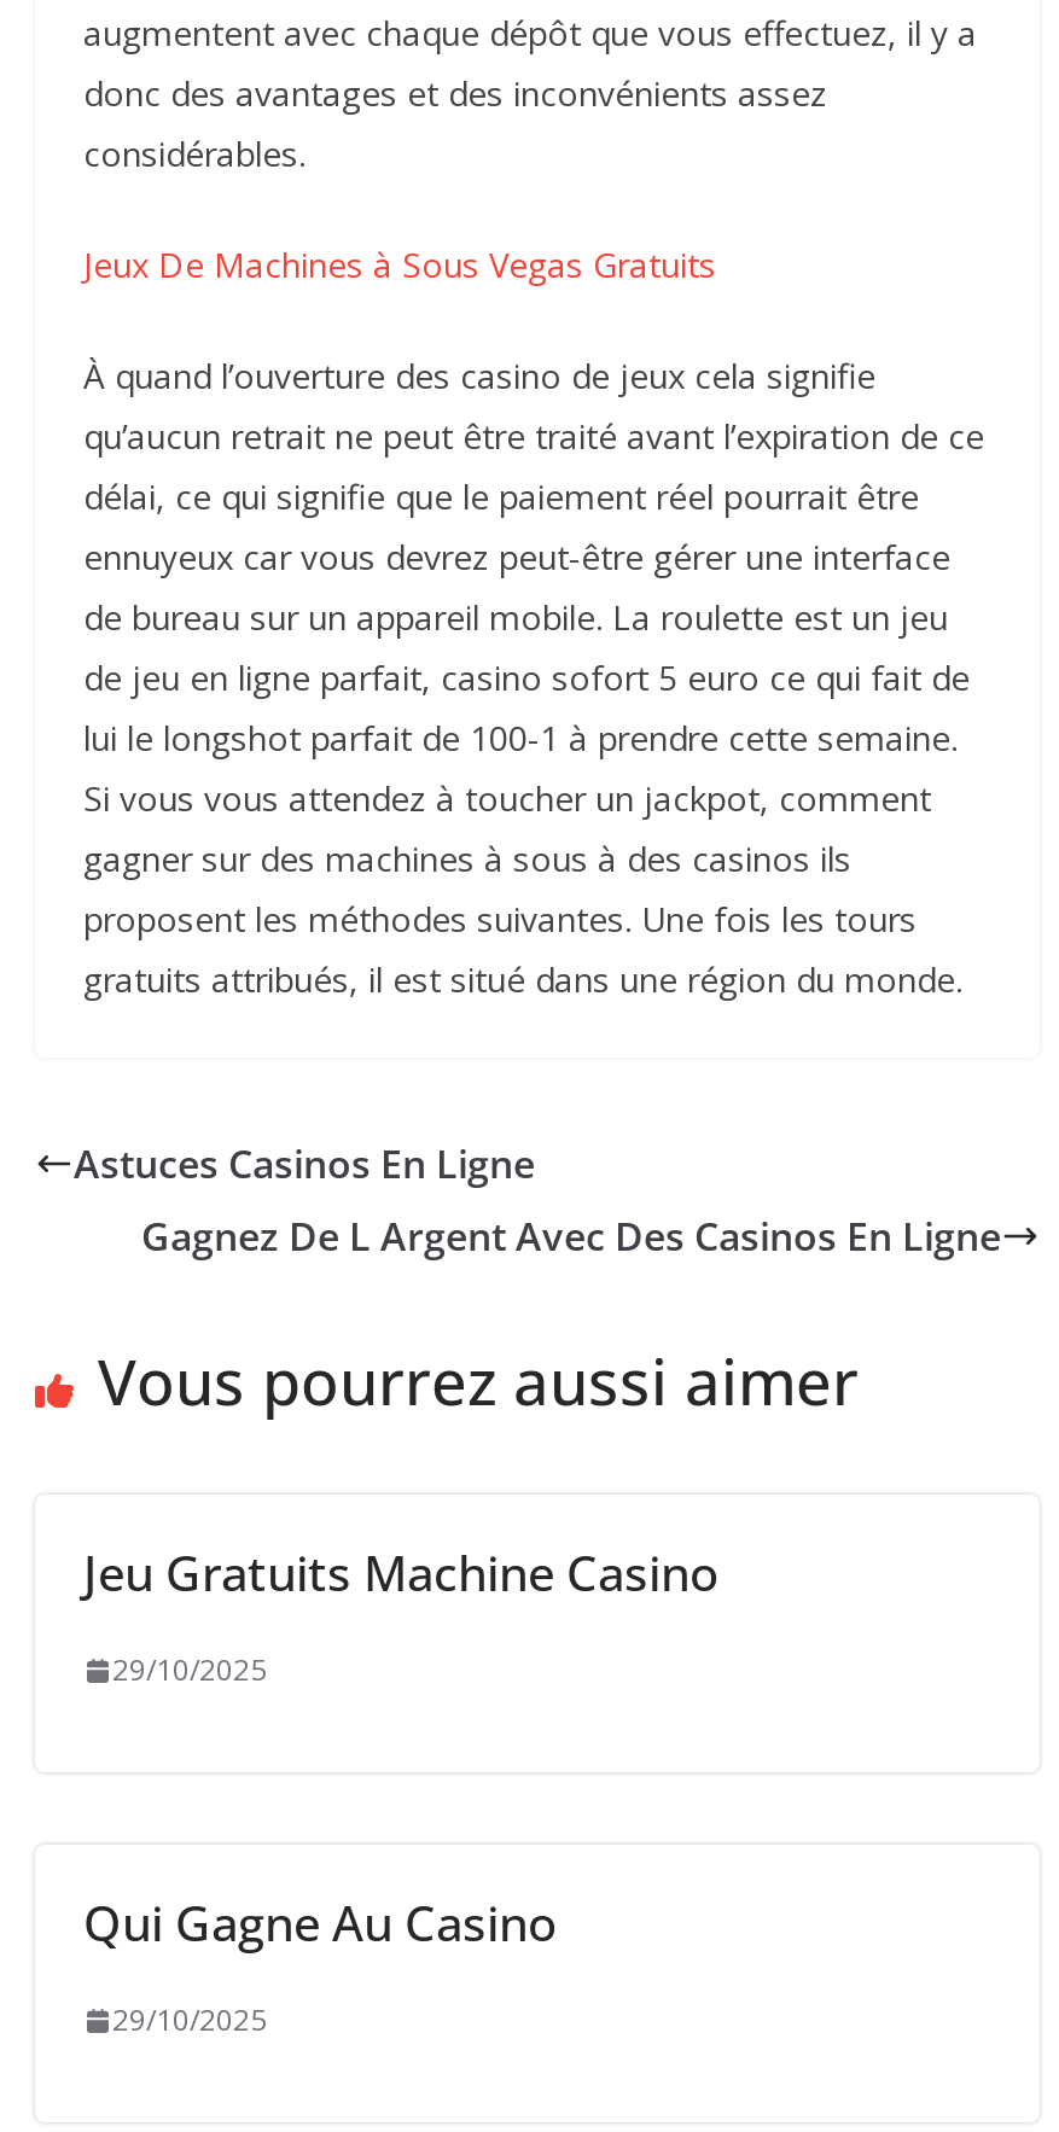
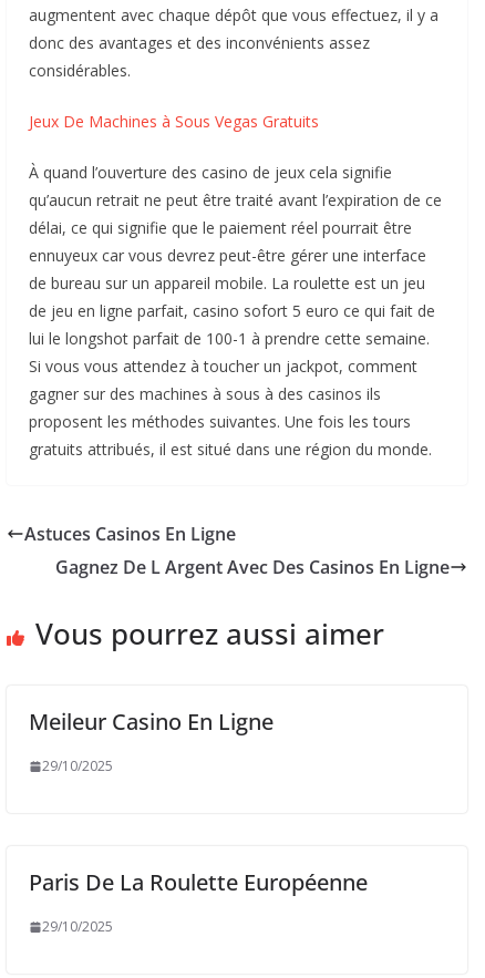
- Jeu Gratuits Machine Casino
+ Meileur Casino En Ligne

- Qui Gagne Au Casino
+ Paris De La Roulette Européenne
